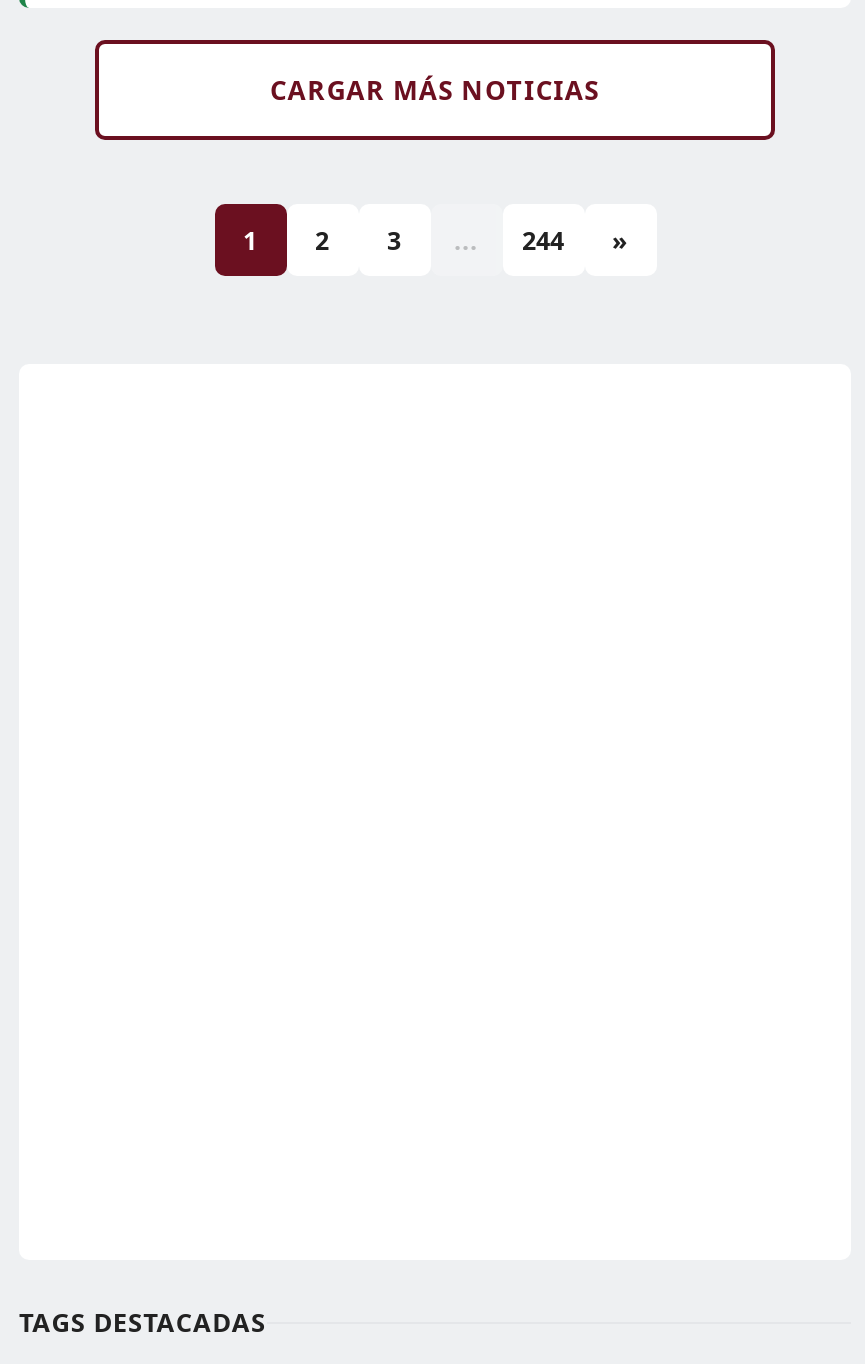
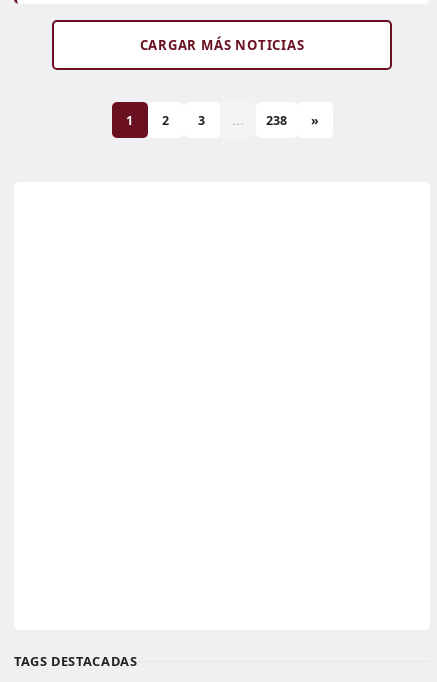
- 244
+ 238
